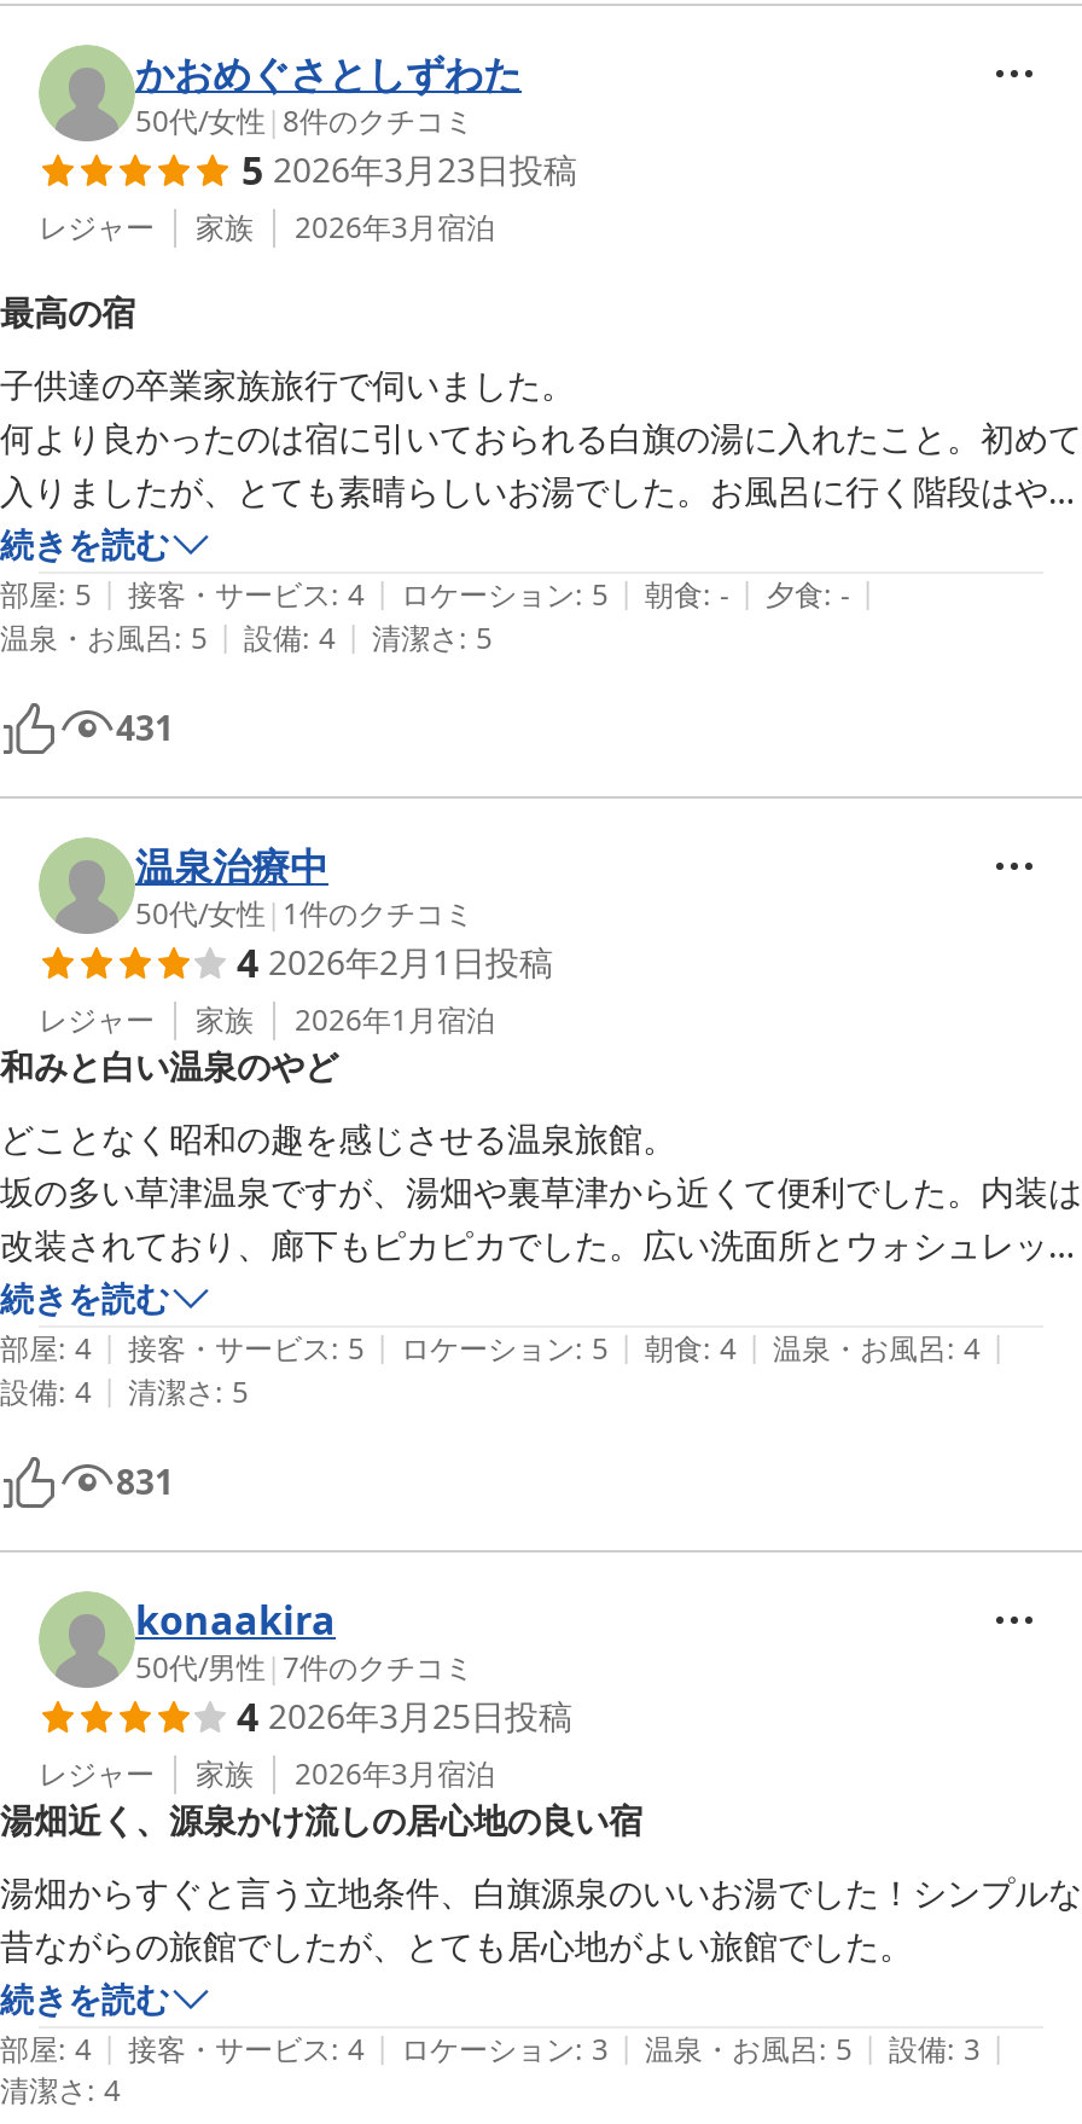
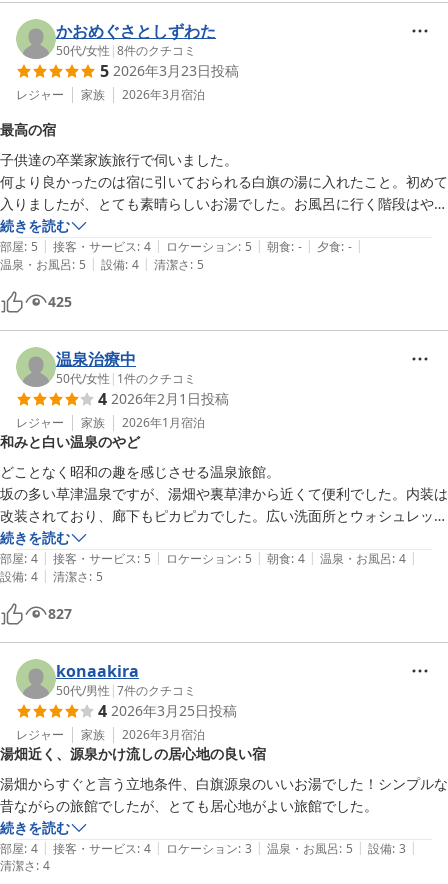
- 431
+ 425

- 831
+ 827
